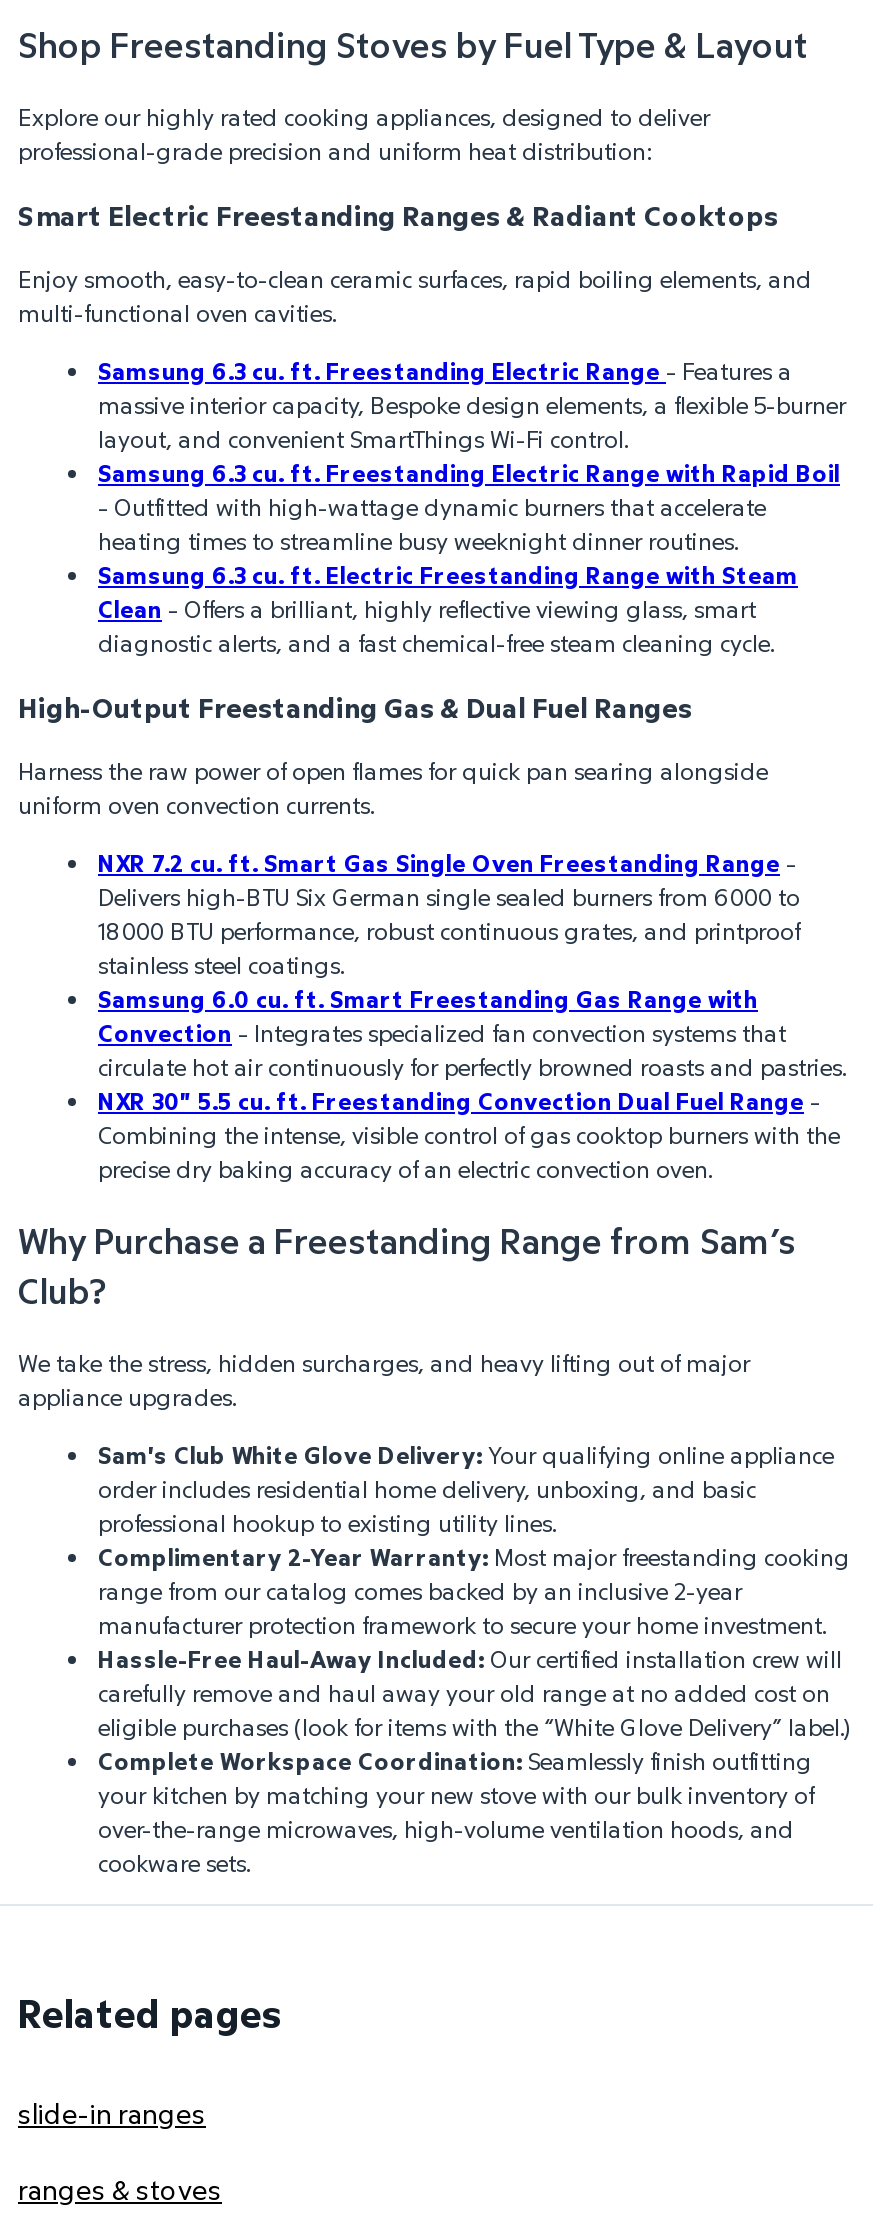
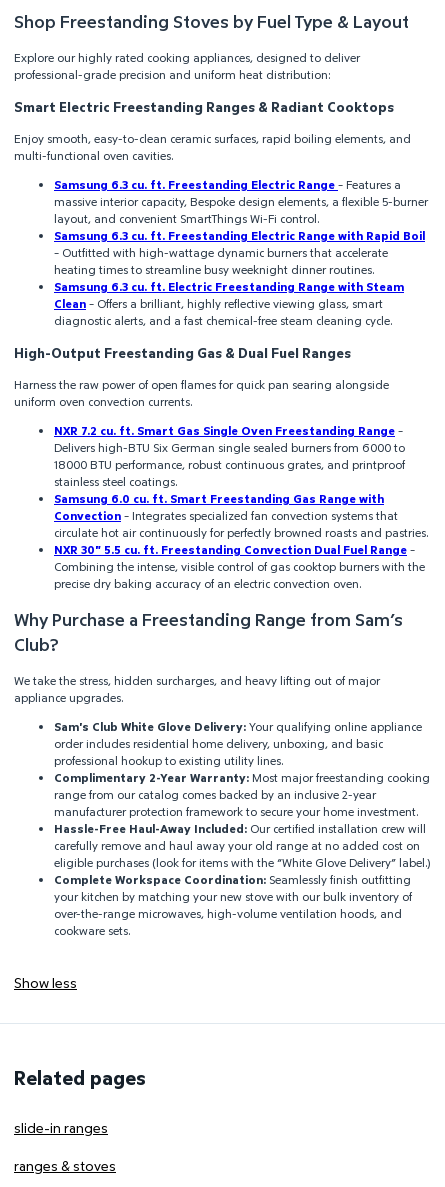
+ Show less
